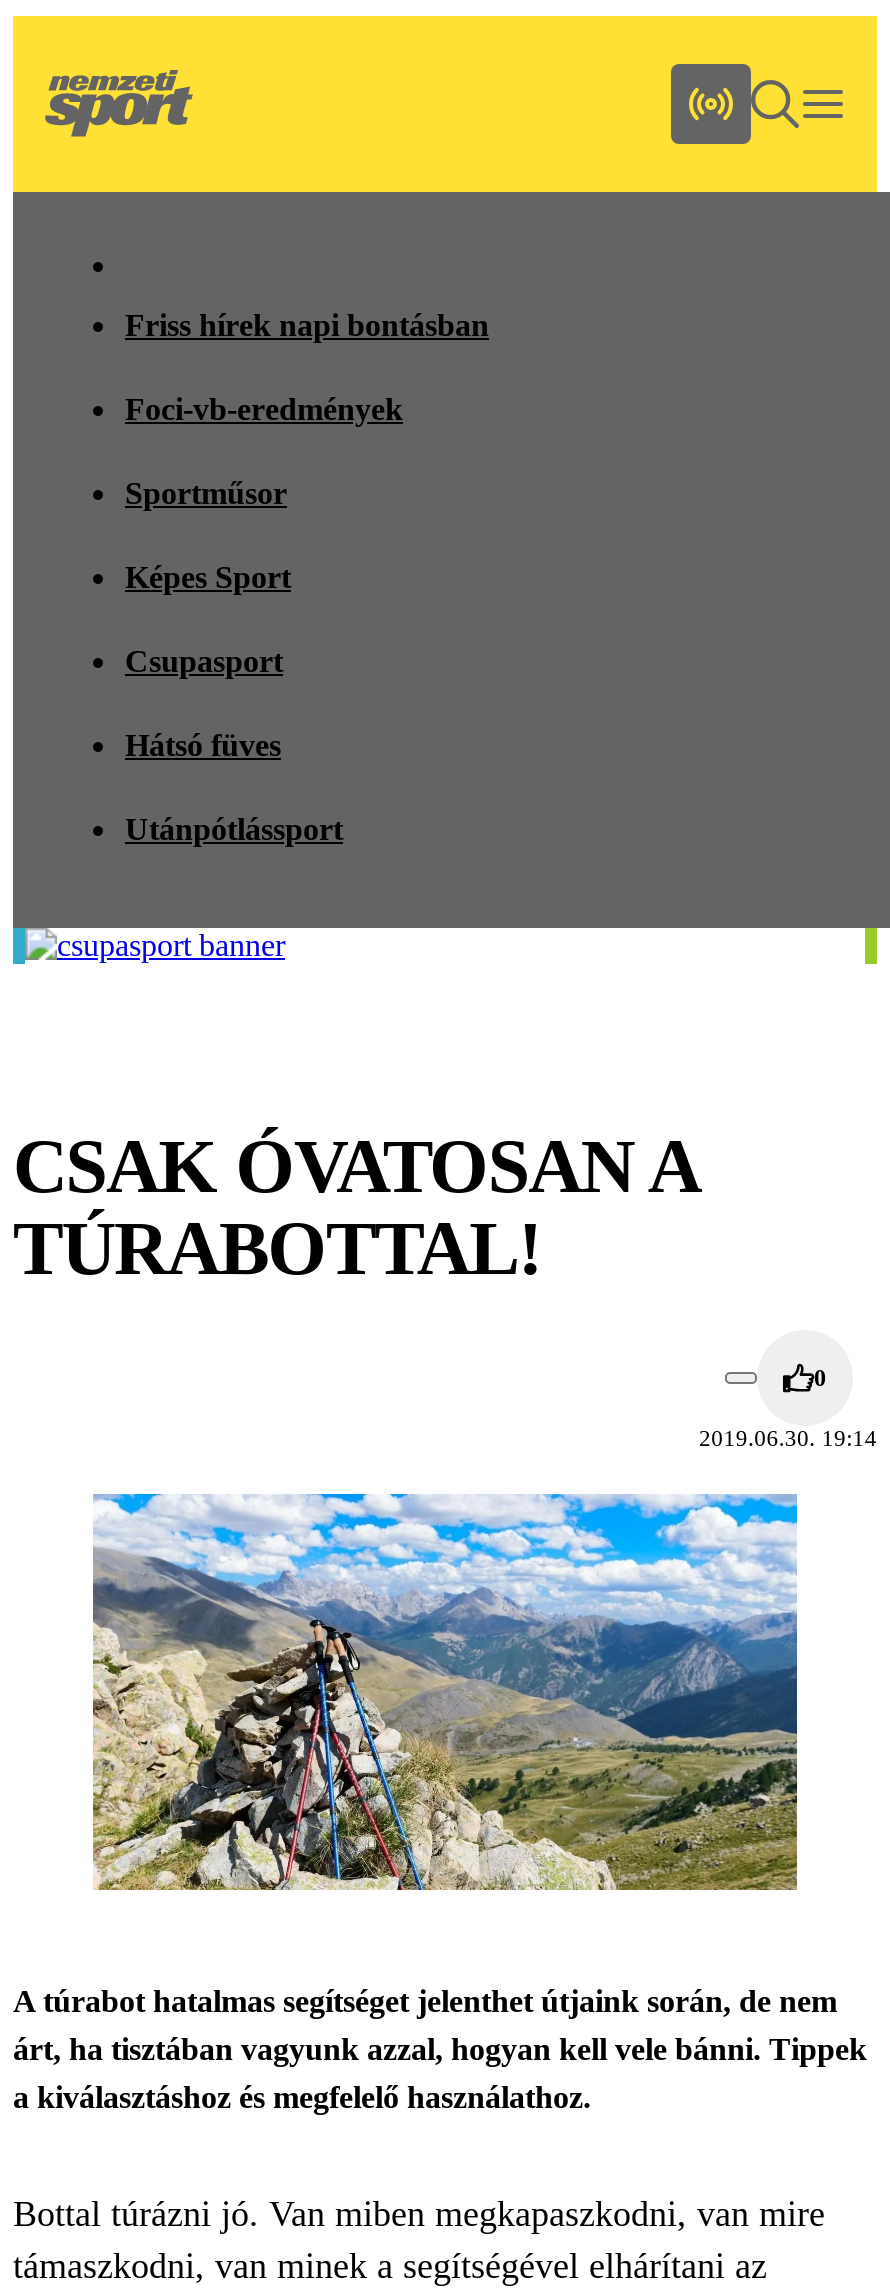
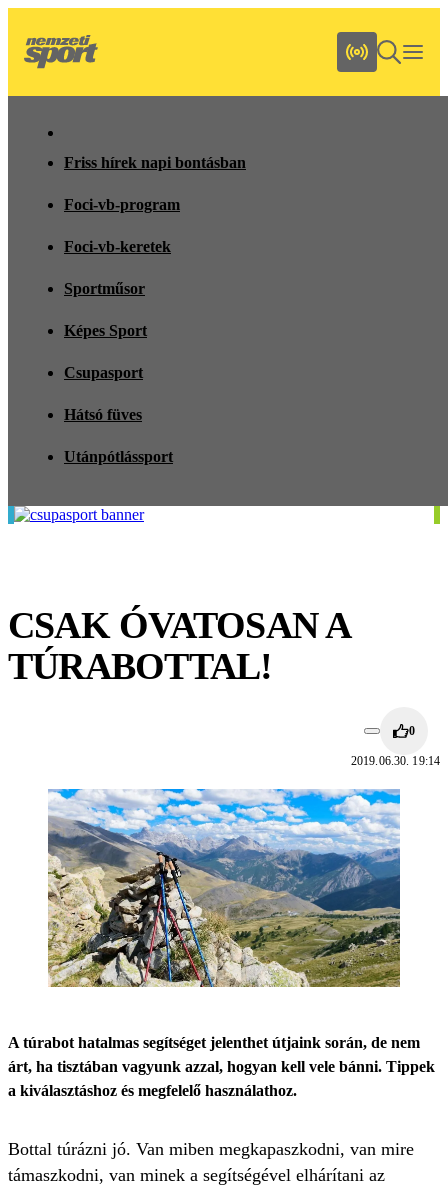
- Foci-vb-eredmények
+ Foci-vb-program
+ Foci-vb-keretek
